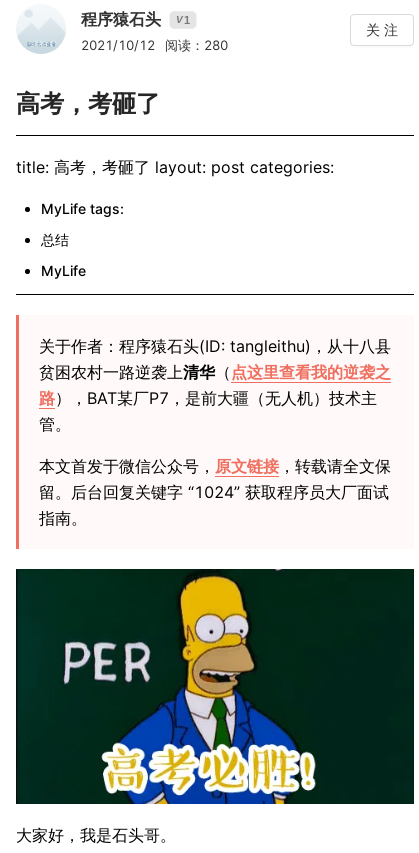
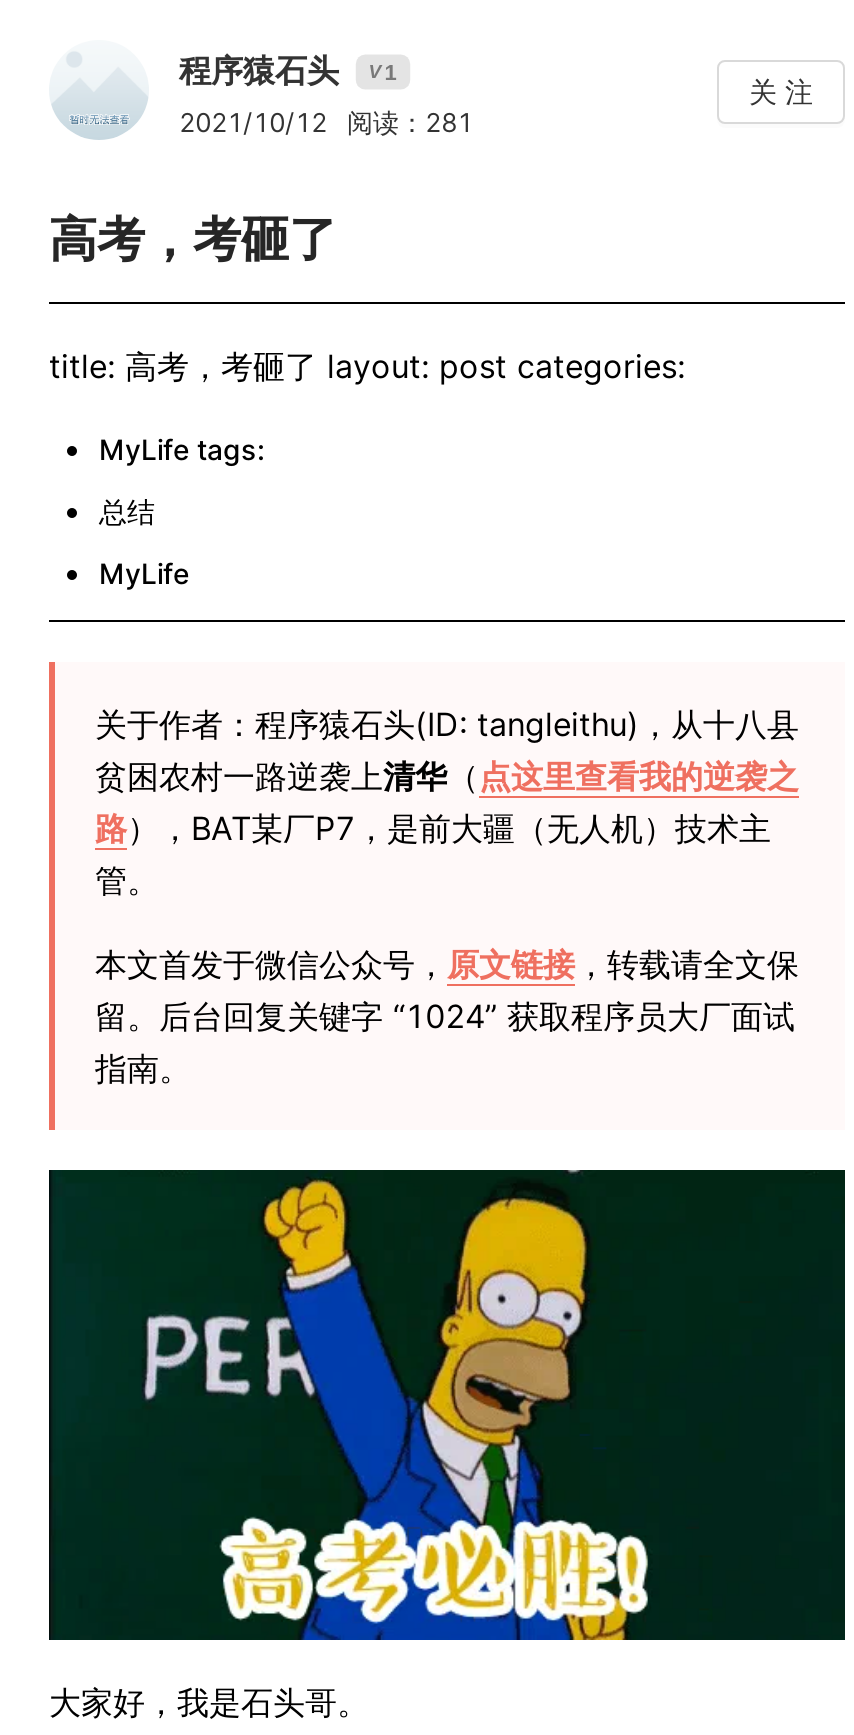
- 2021/10/12 阅读：280
+ 2021/10/12 阅读：281

- [image]
+ [image]
